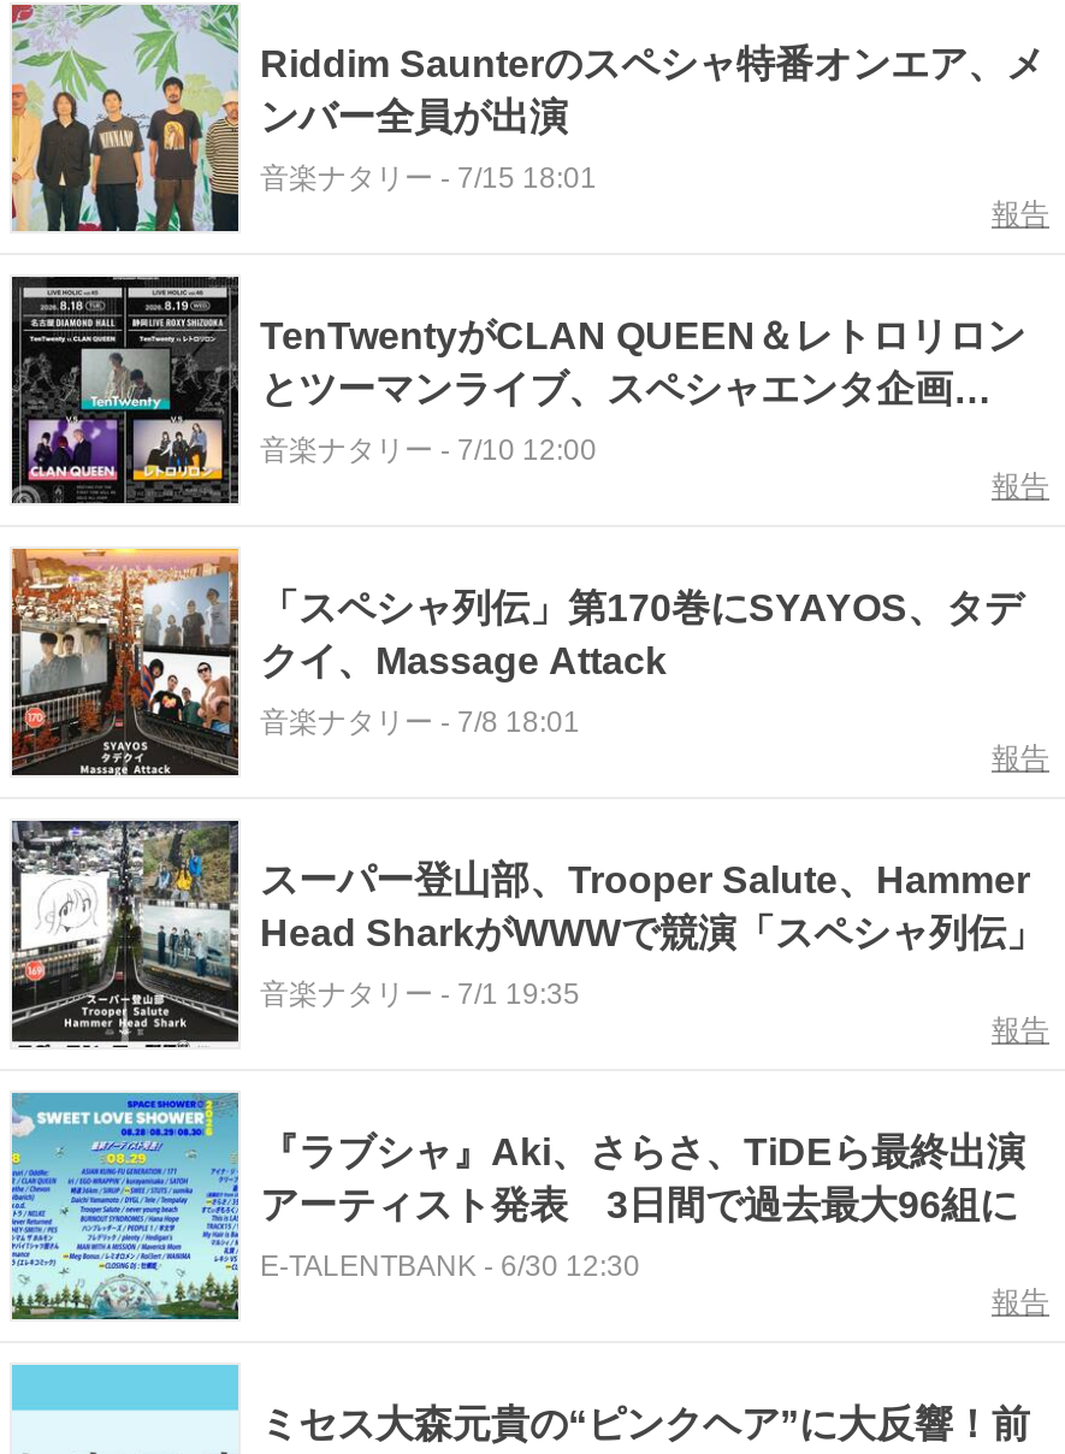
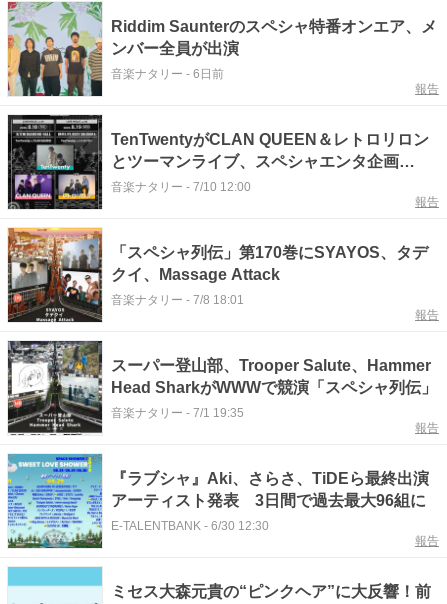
- 音楽ナタリー- 7/15 18:01
+ 音楽ナタリー- 6日前
